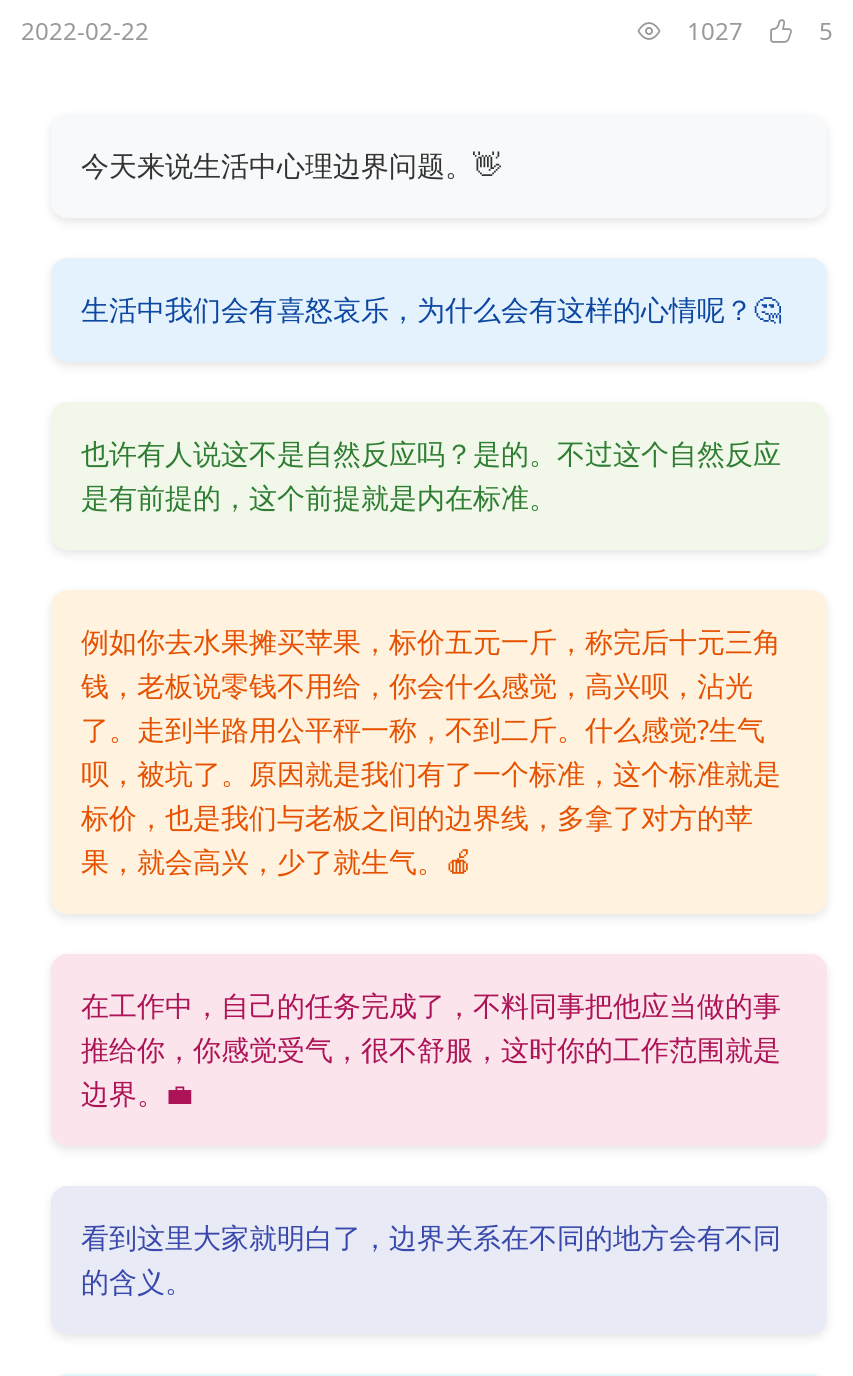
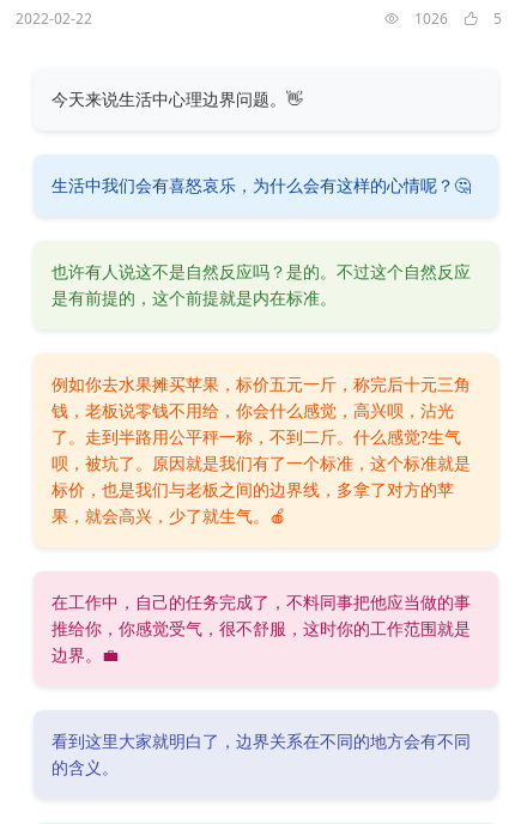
- 1027
+ 1026
